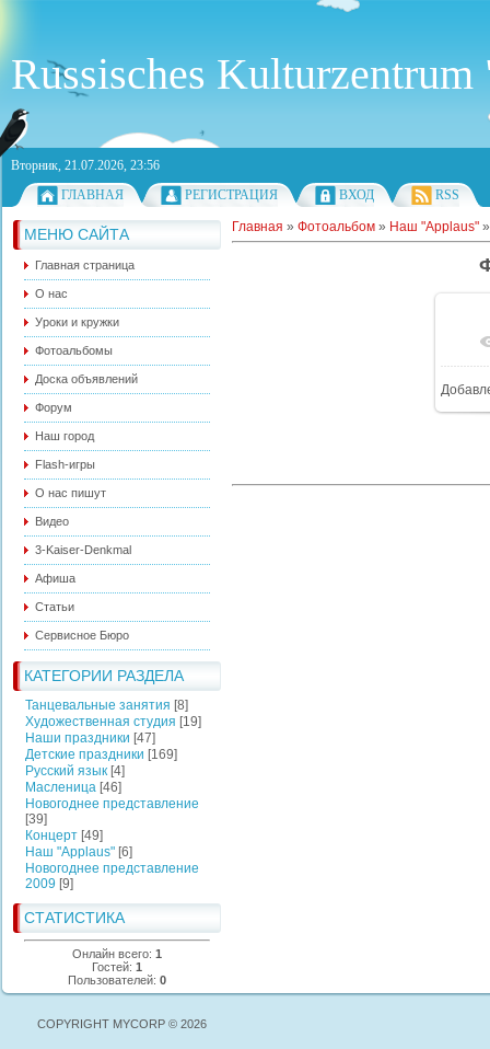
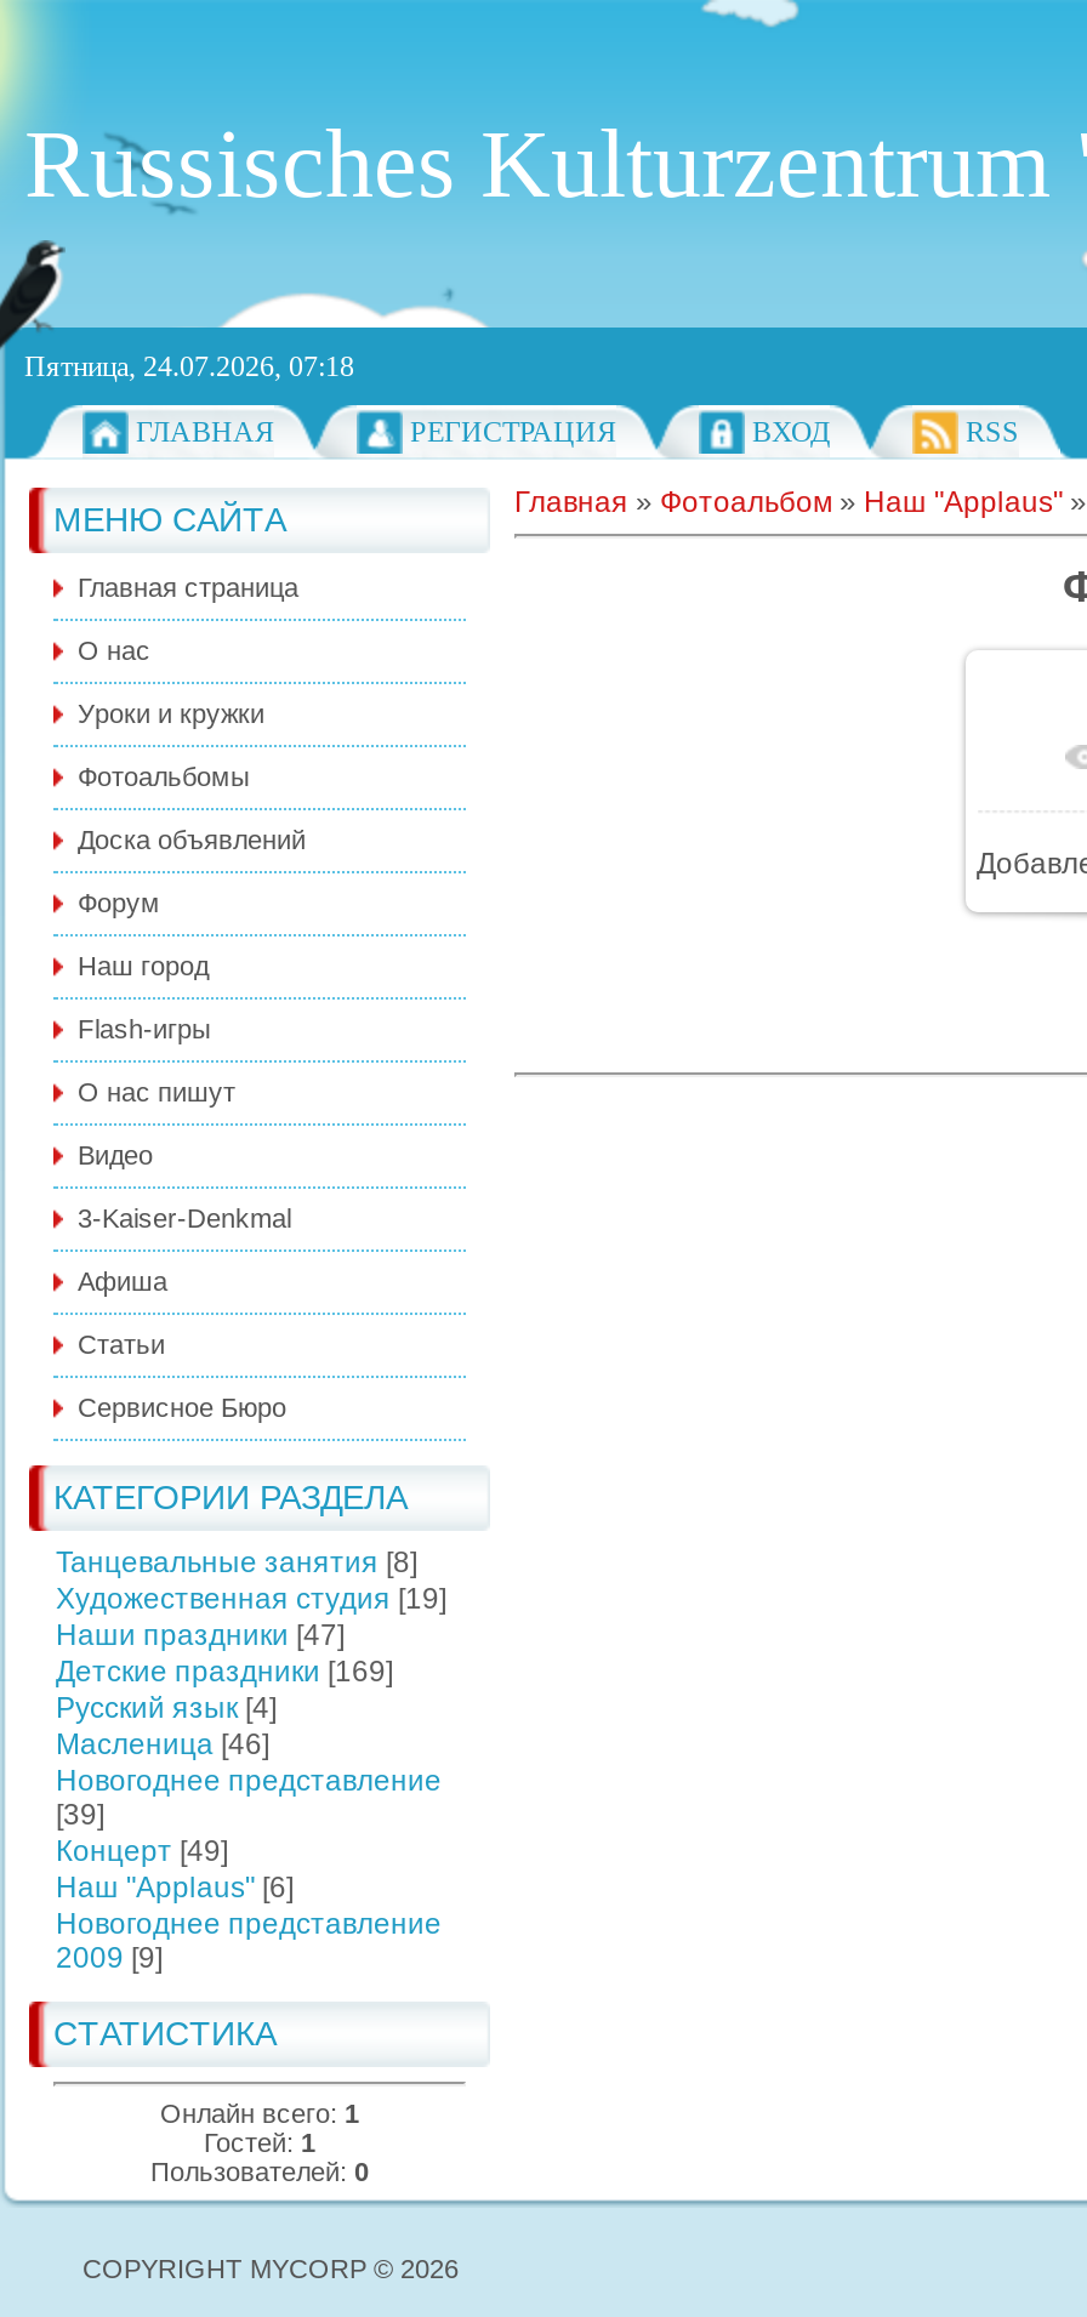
- Вторник, 21.07.2026, 23:56
+ Пятница, 24.07.2026, 07:18
